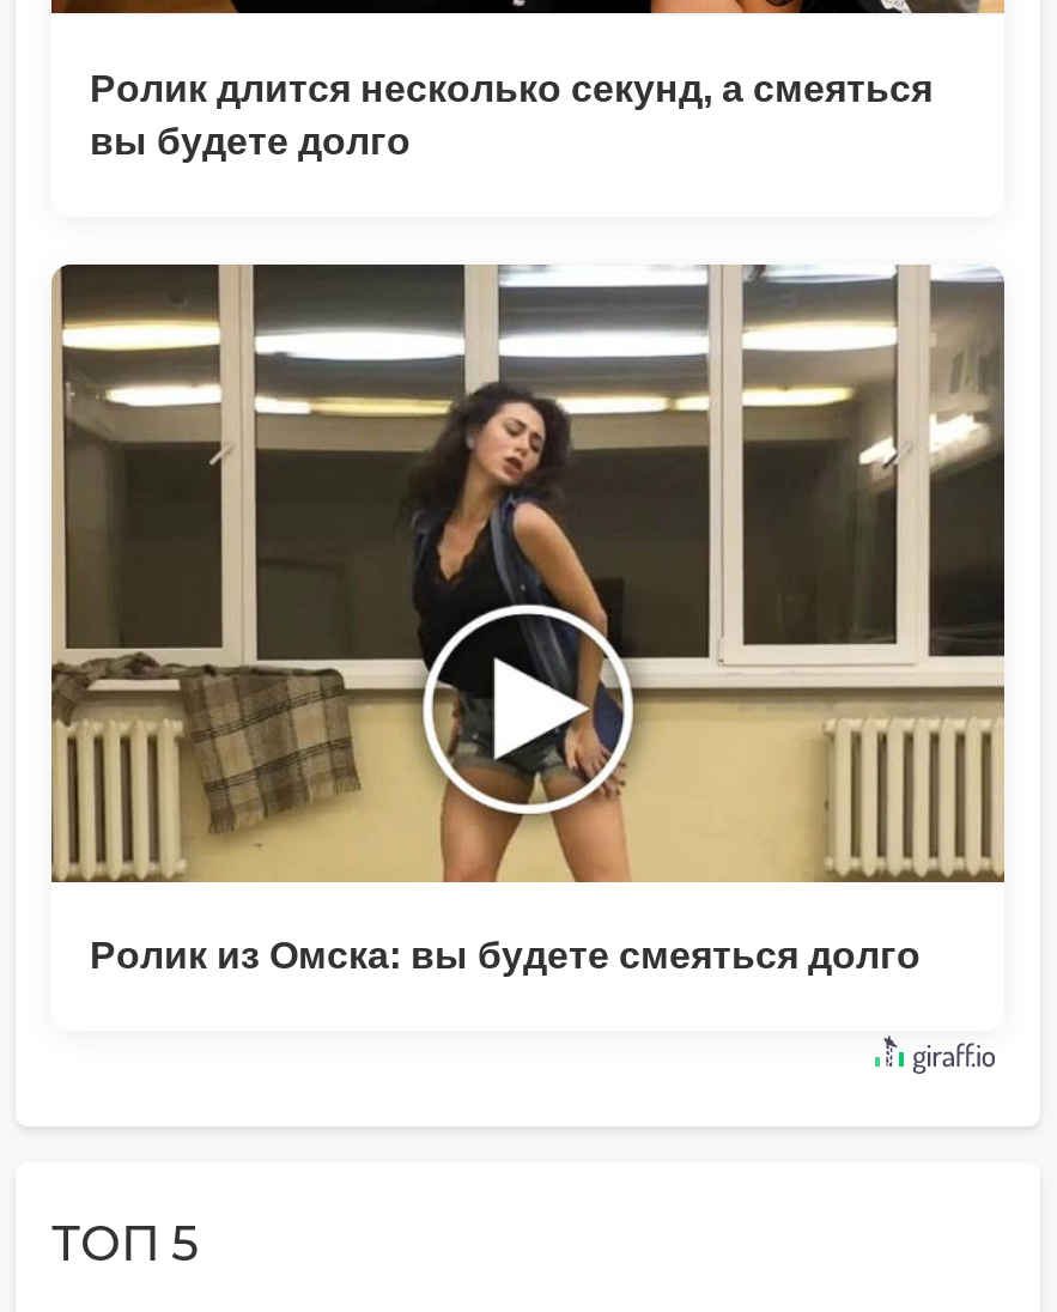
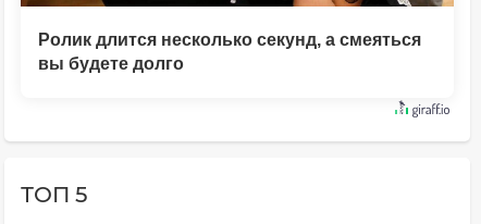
- [image]
- Ролик из Омска: вы будете смеяться долго
